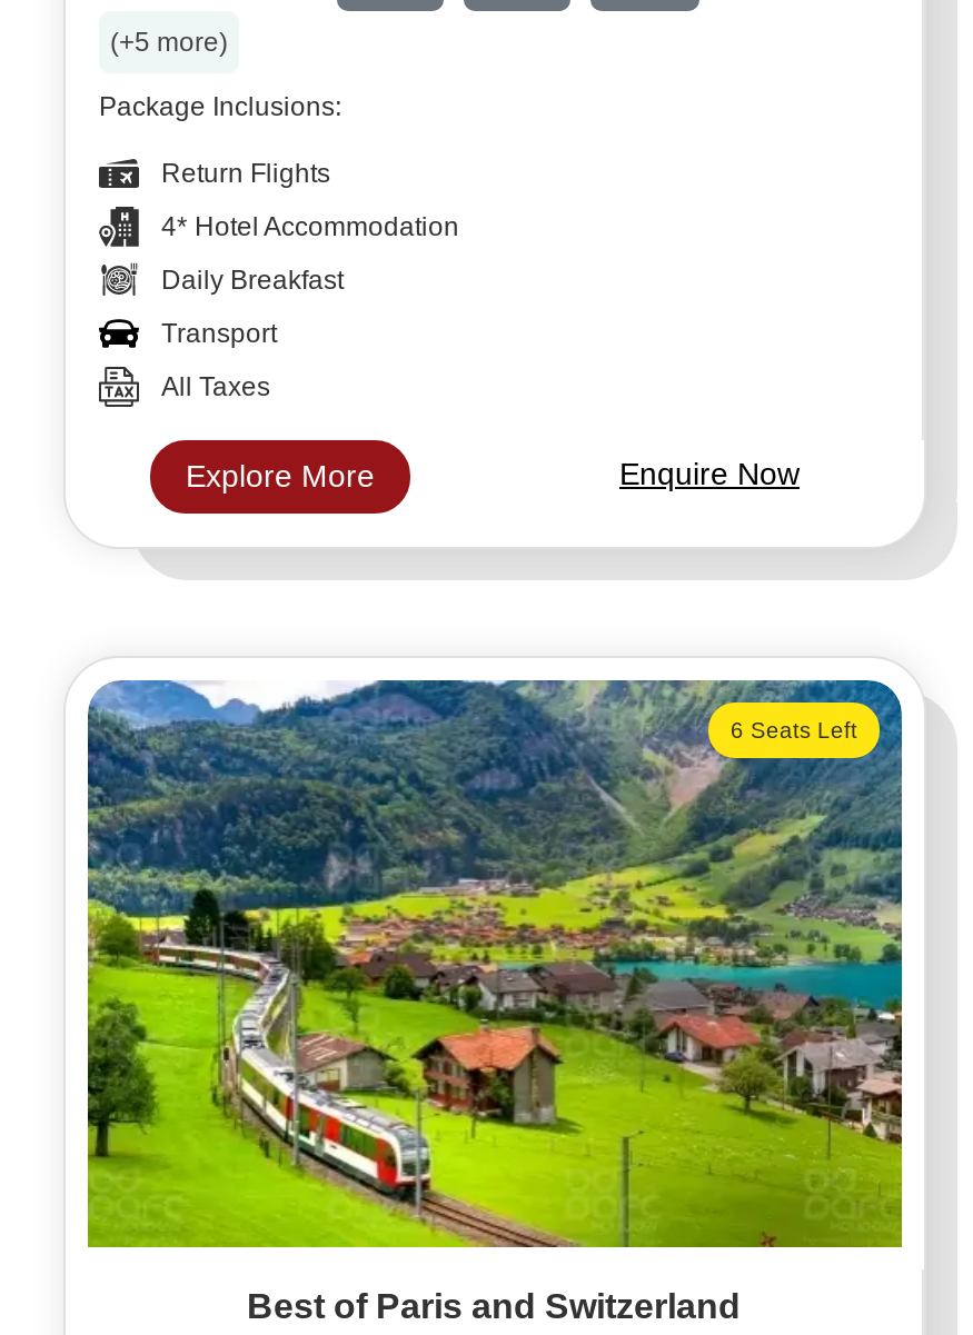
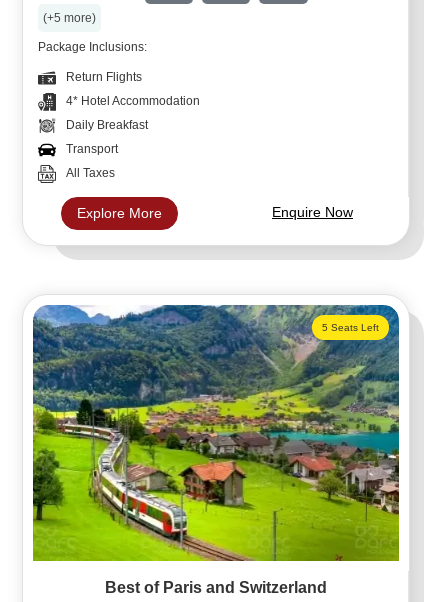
- 6 Seats Left
+ 5 Seats Left
